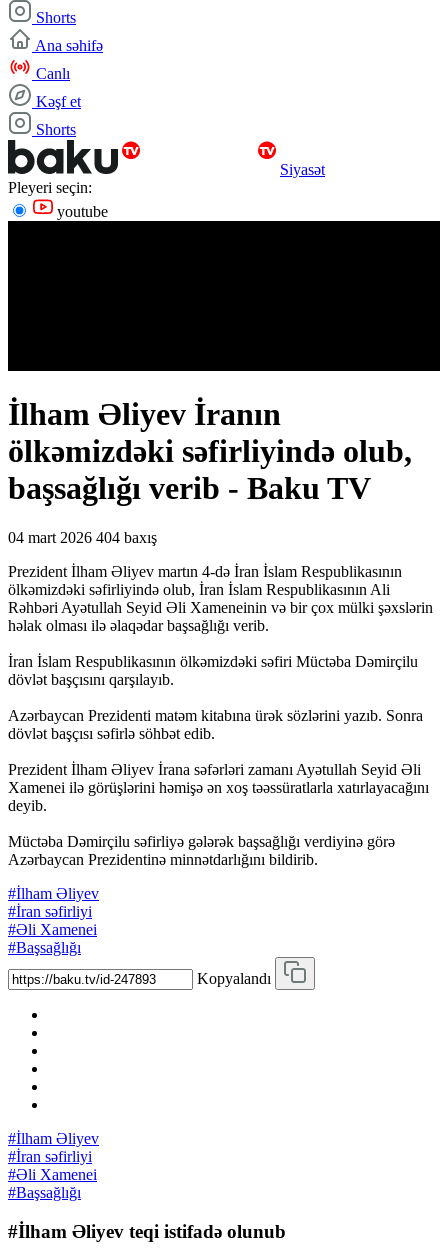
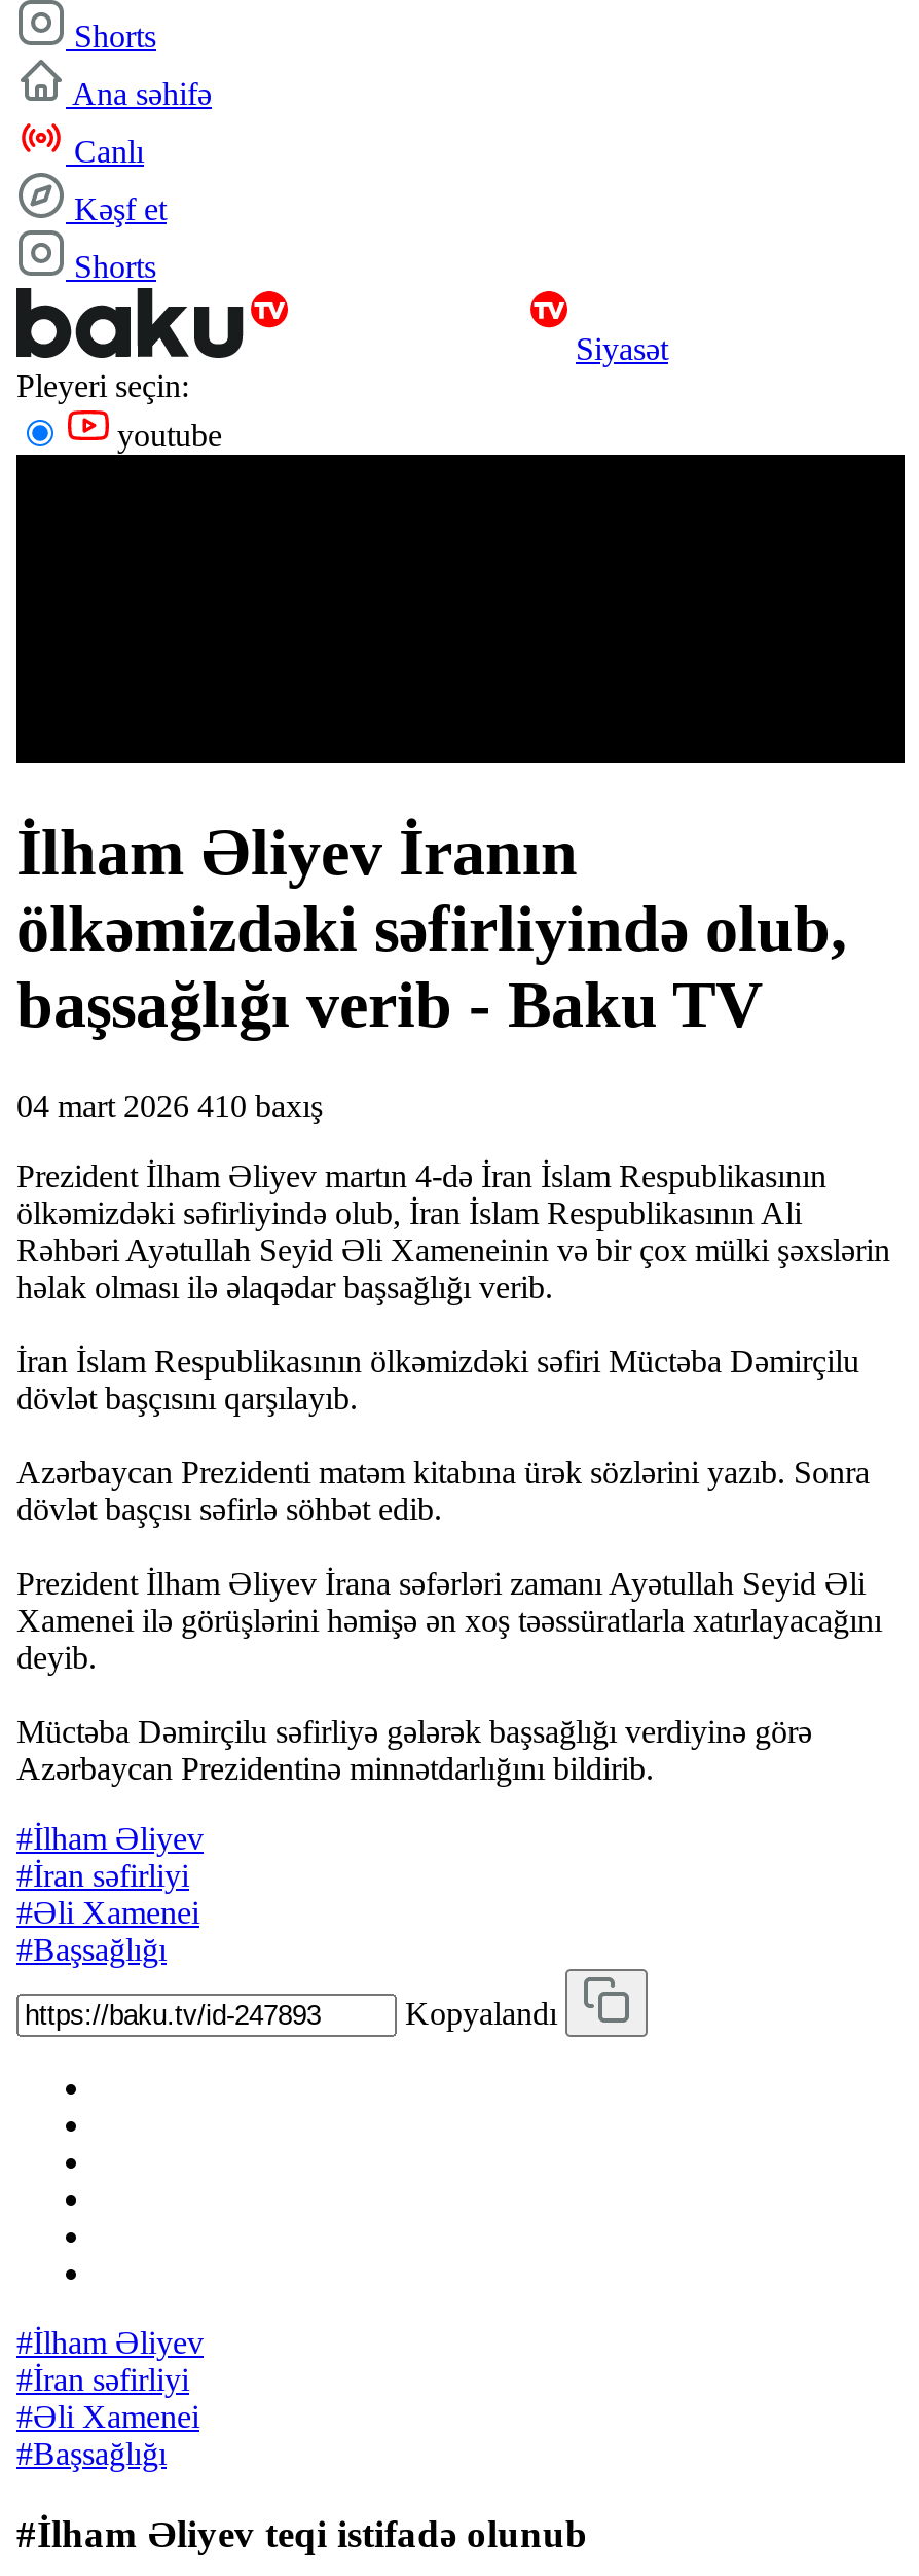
- 04 mart 2026 404 baxış
+ 04 mart 2026 410 baxış
